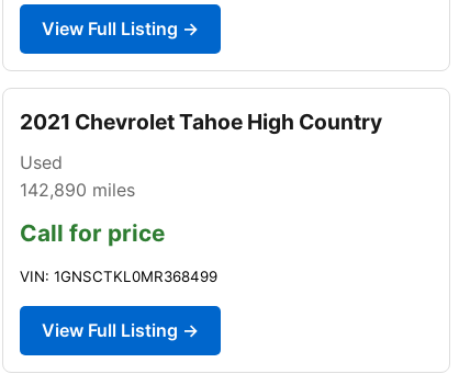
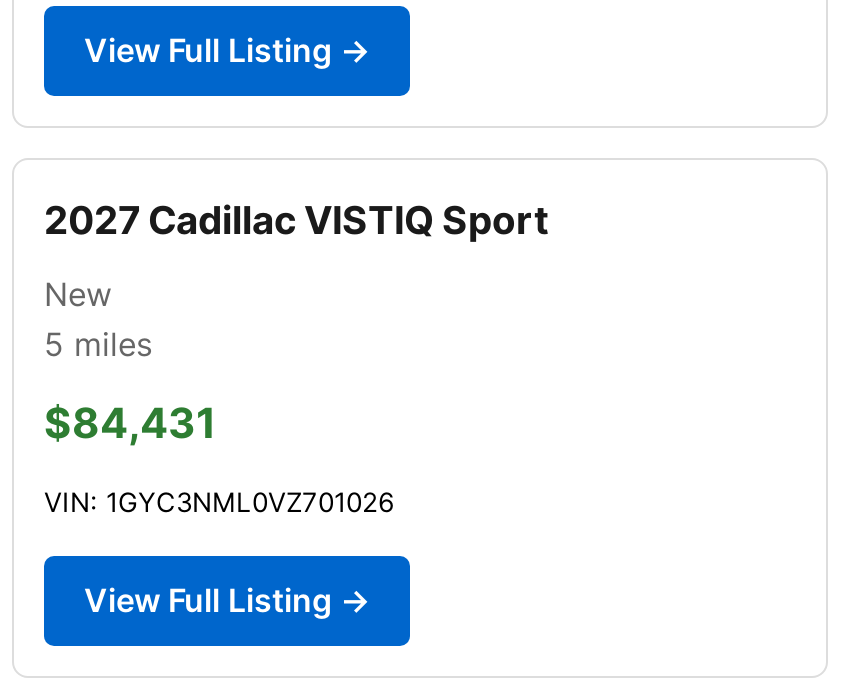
- 2021 Chevrolet Tahoe High Country
+ 2027 Cadillac VISTIQ Sport

- Used
- 142,890 miles
+ New
+ 5 miles

- Call for price
+ $84,431

- VIN: 1GNSCTKL0MR368499
+ VIN: 1GYC3NML0VZ701026
